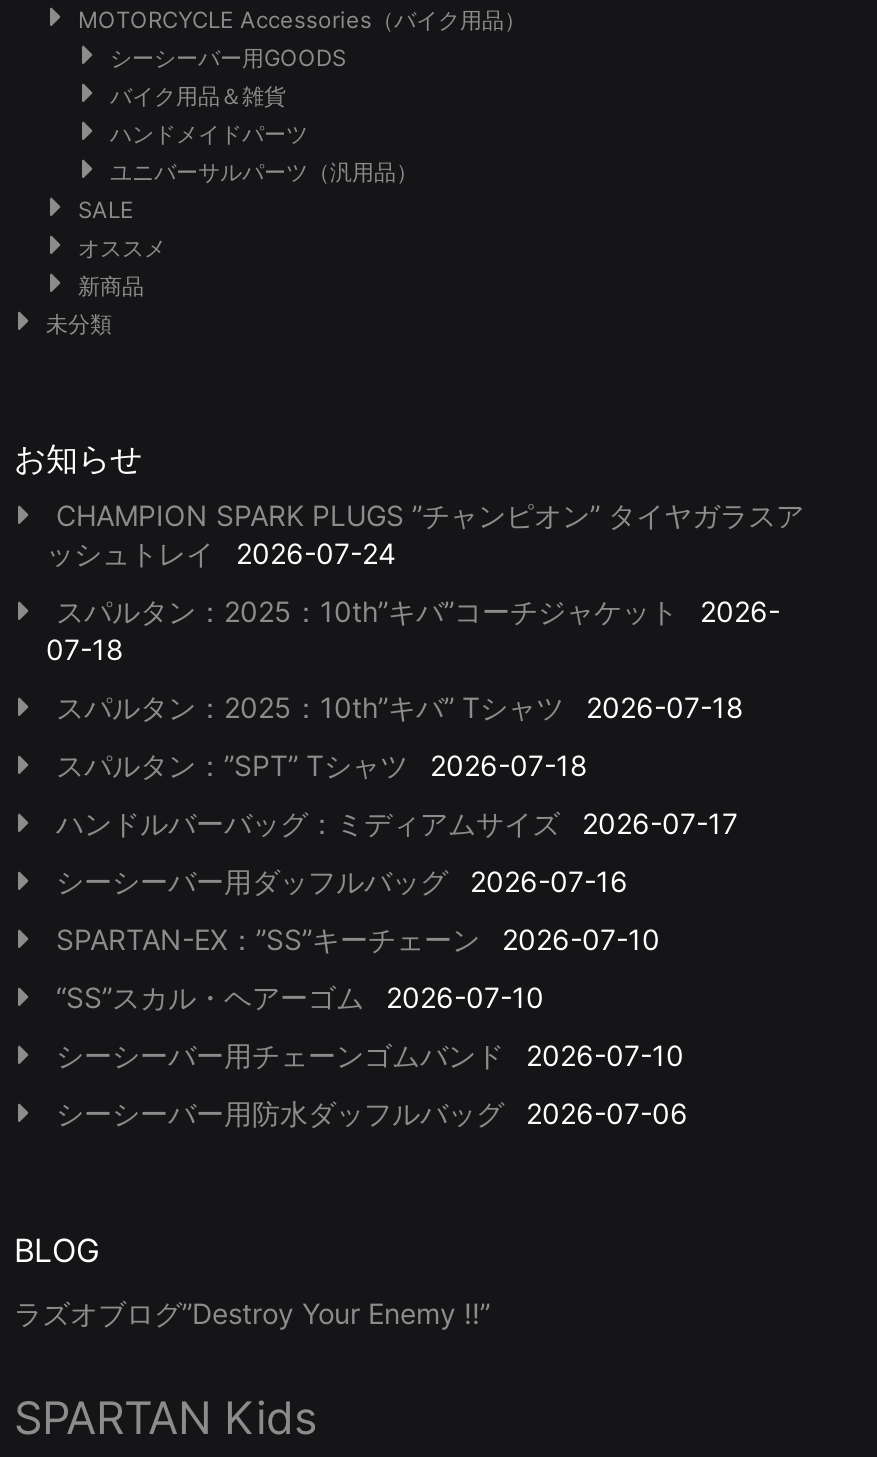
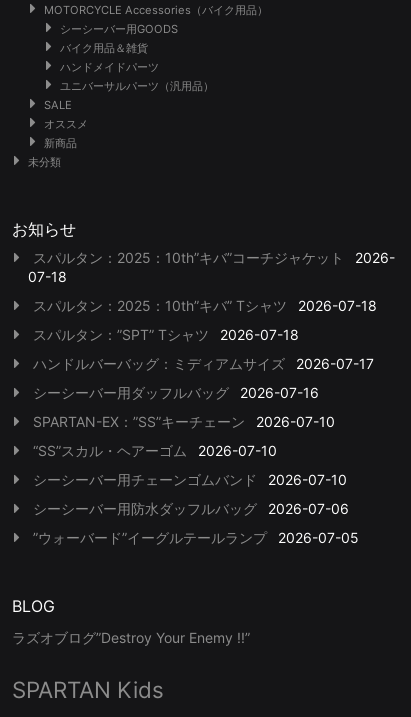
- CHAMPION SPARK PLUGS ”チャンピオン” タイヤガラスア
- ッシュトレイ
- 2026-07-24

moved up: スパルタン：2025：10th”キバ”コーチジャケット | 2026- | 07-18 | ... | シーシーバー用防水ダッフルバッグ | 2026-07-06

+ ”ウォーバード”イーグルテールランプ
+ 2026-07-05
